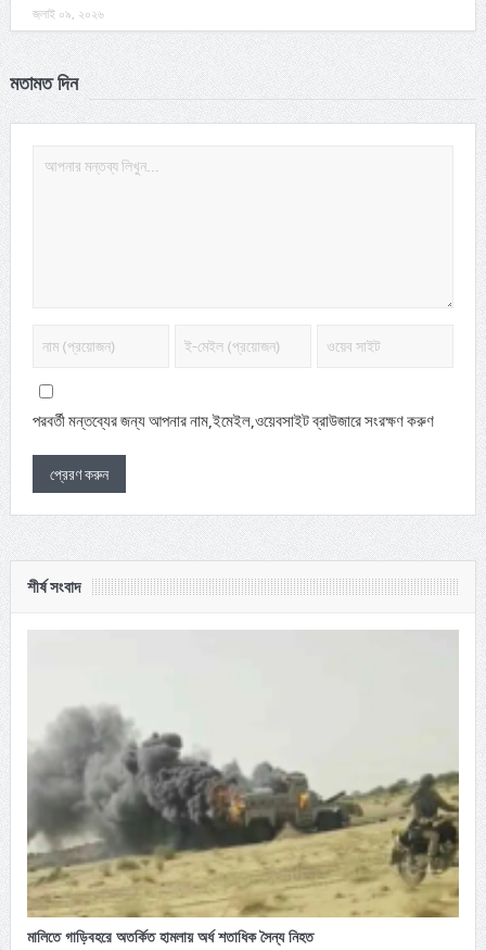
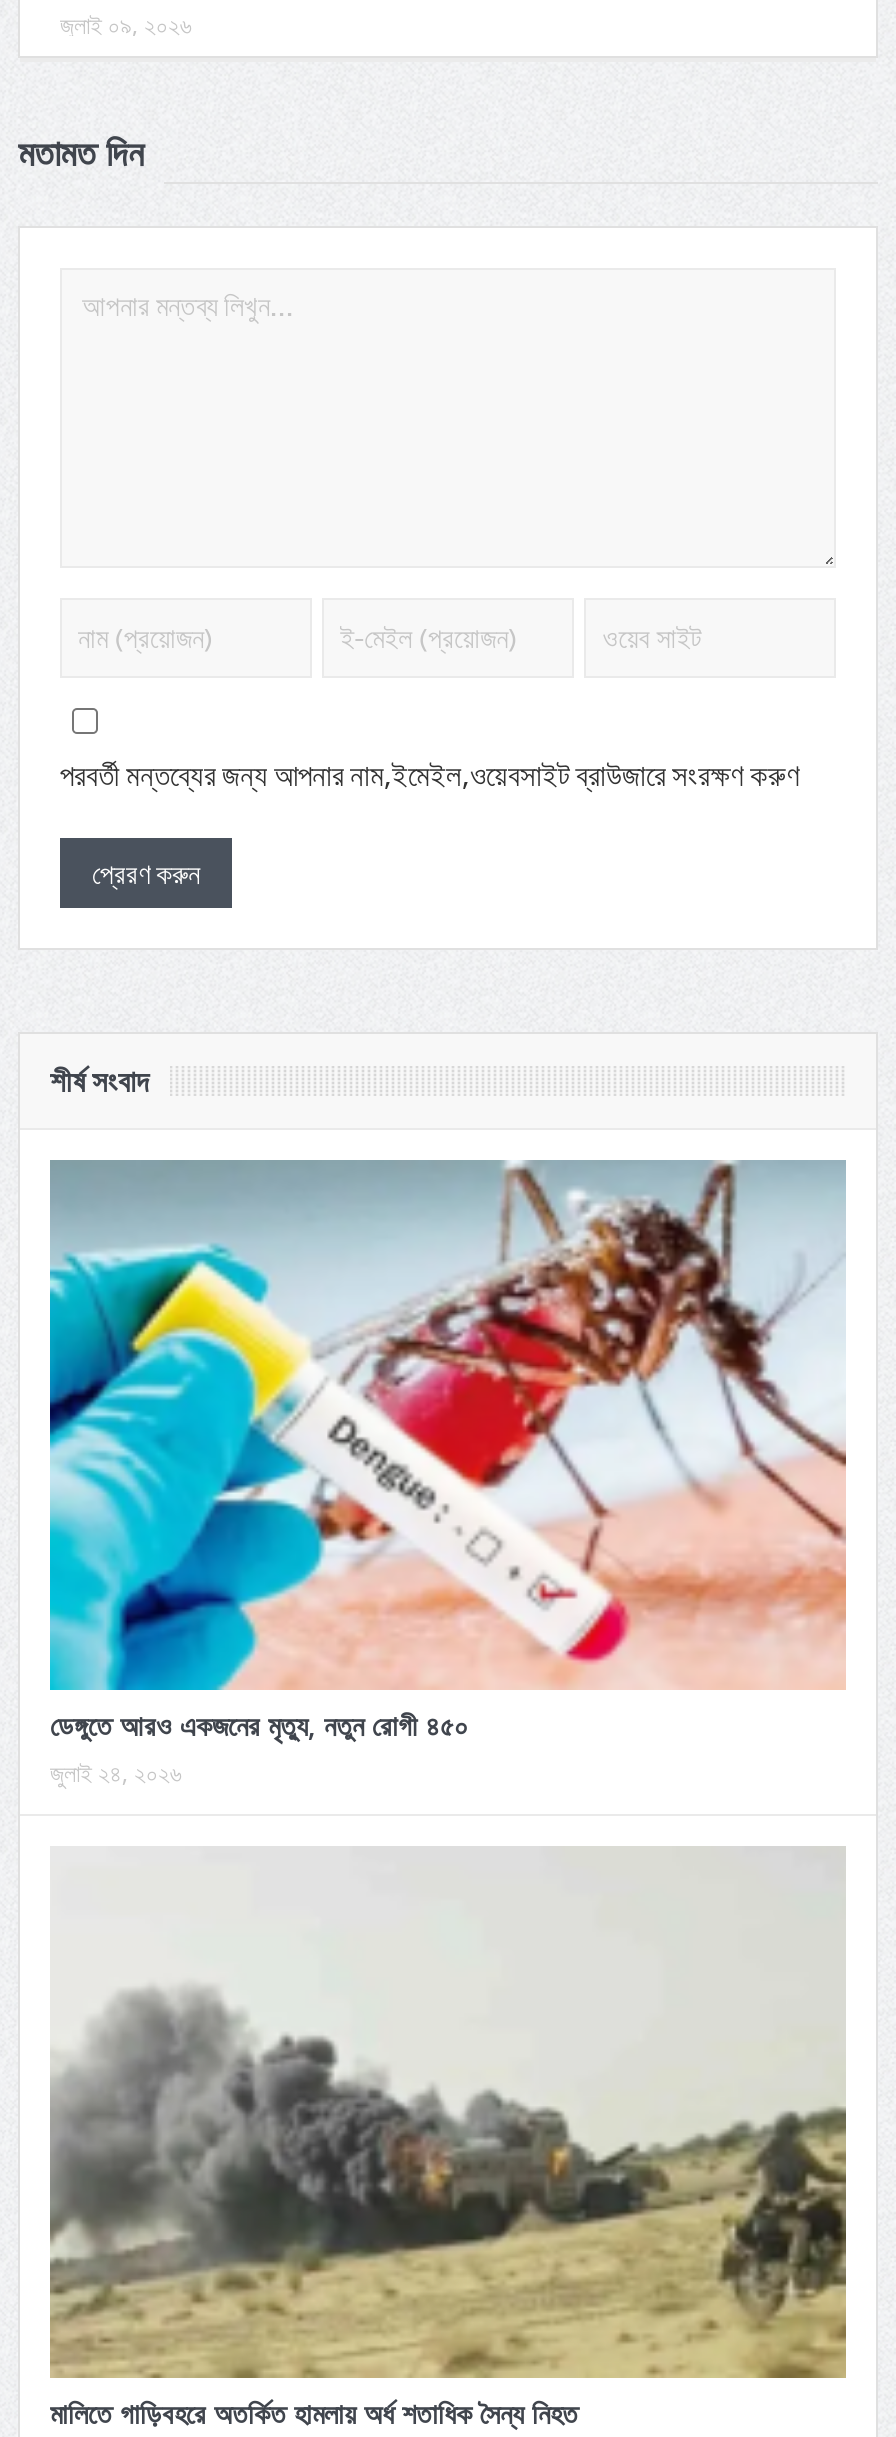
+ [image]
+ ডেঙ্গুতে আরও একজনের মৃত্যু, নতুন রোগী ৪৫০
+ জুলাই ২৪, ২০২৬
